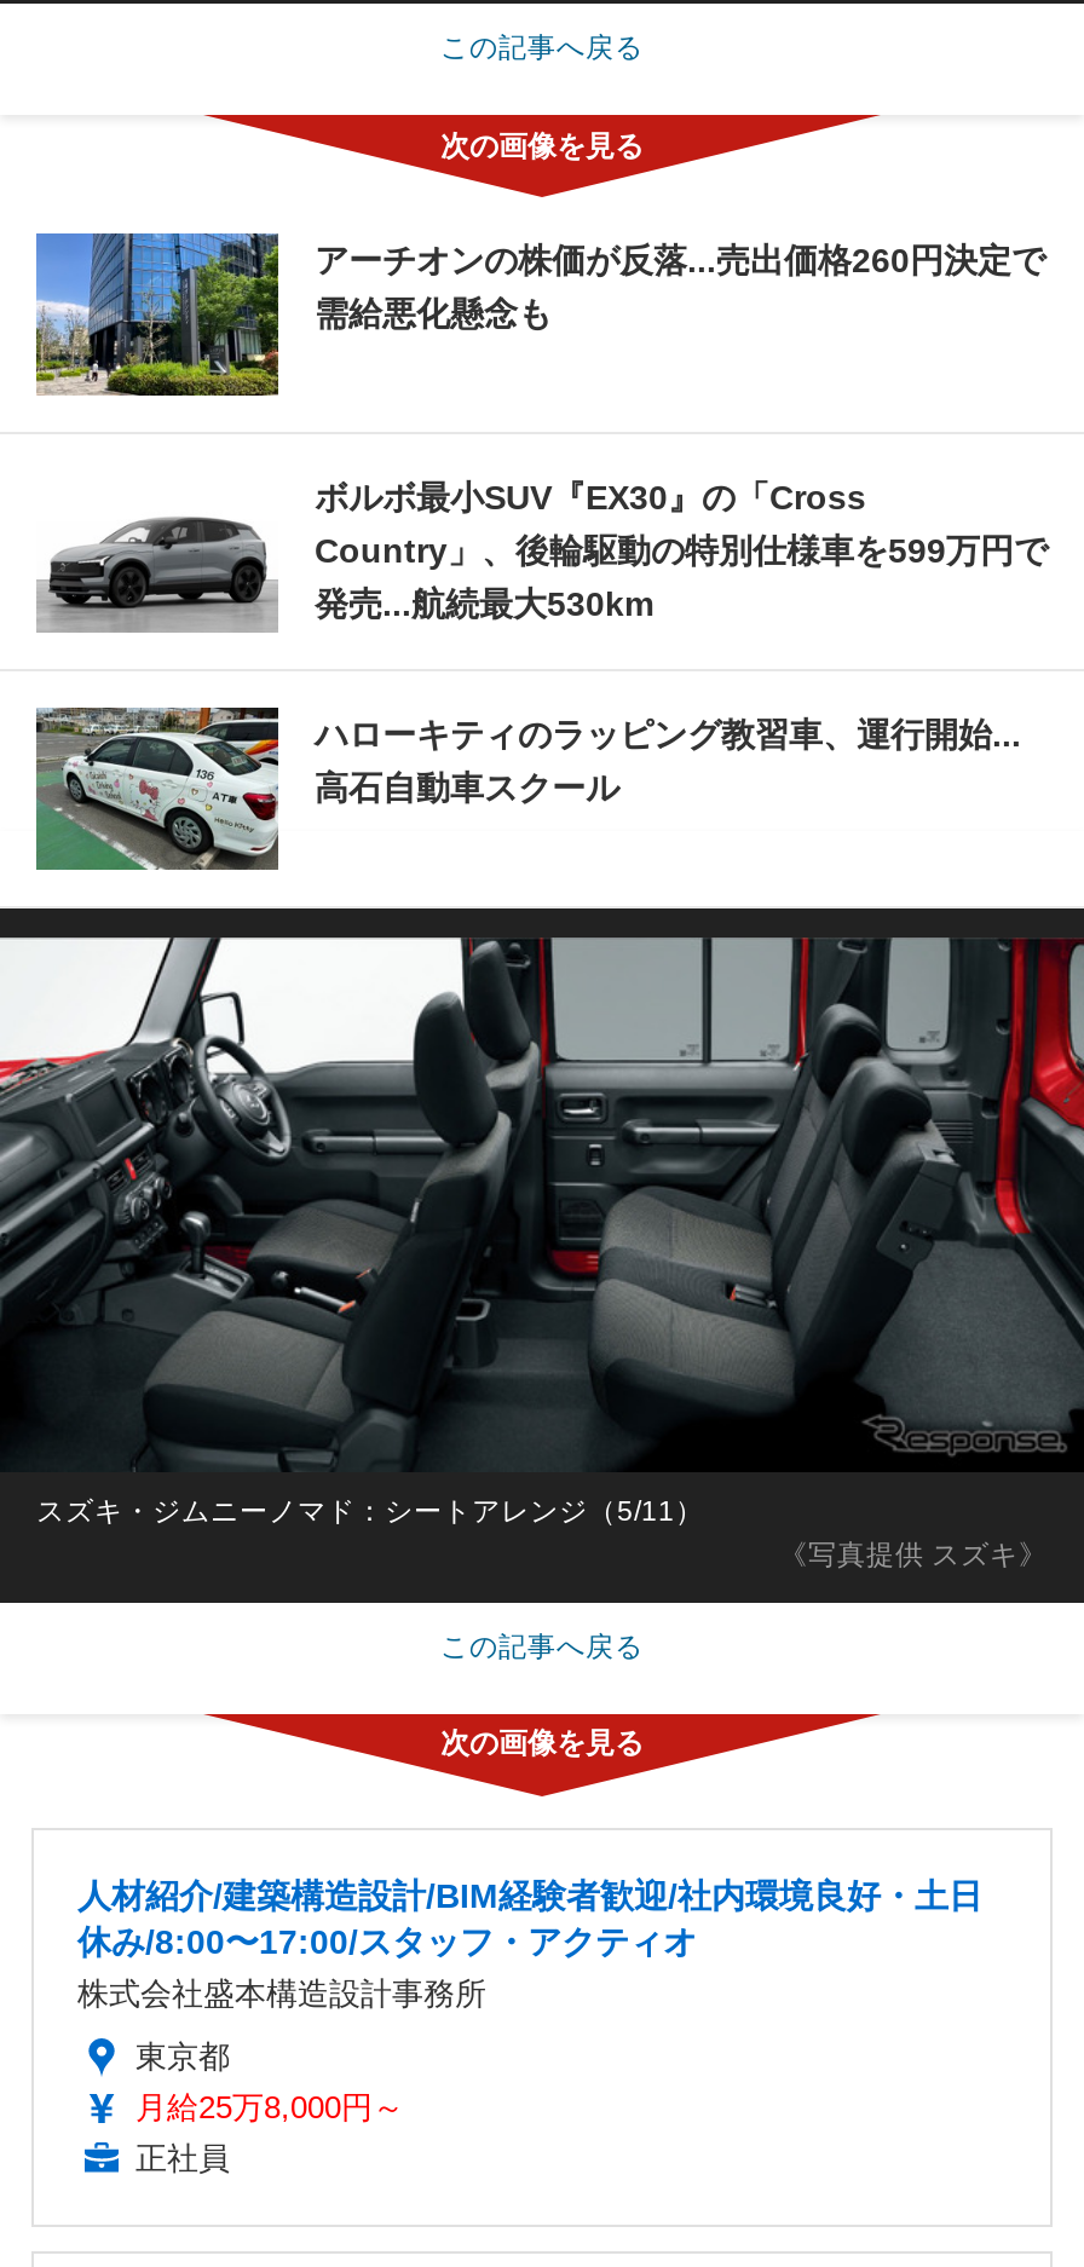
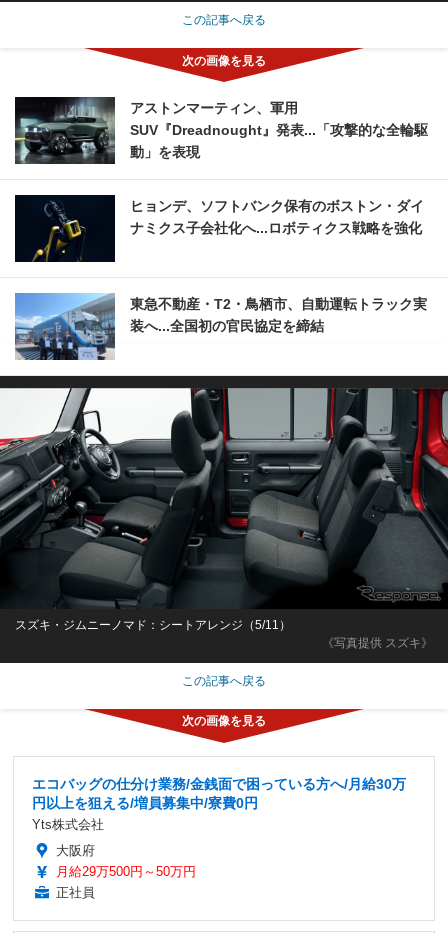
- [image]
- アーチオンの株価が反落...売出価格260円決定で
- 需給悪化懸念も
+ [image]
+ アストンマーティン、軍用
+ SUV『Dreadnought』発表...「攻撃的な全輪駆
+ 動」を表現

- [image]
- ボルボ最小SUV『EX30』の「Cross
- Country」、後輪駆動の特別仕様車を599万円で
- 発売...航続最大530km
+ [image]
+ ヒョンデ、ソフトバンク保有のボストン・ダイ
+ ナミクス子会社化へ...ロボティクス戦略を強化

- [image]
- ハローキティのラッピング教習車、運行開始...
- 高石自動車スクール
+ [image]
+ 東急不動産・T2・鳥栖市、自動運転トラック実
+ 装へ...全国初の官民協定を締結

- 人材紹介/建築構造設計/BIM経験者歓迎/社内環境良好・土日
- 休み/8:00〜17:00/スタッフ・アクティオ
- 株式会社盛本構造設計事務所
+ エコバッグの仕分け業務/金銭面で困っている方へ/月給30万
+ 円以上を狙える/増員募集中/寮費0円
+ Yts株式会社

- 東京都
- 月給25万8,000円～
+ 大阪府
+ 月給29万500円～50万円
